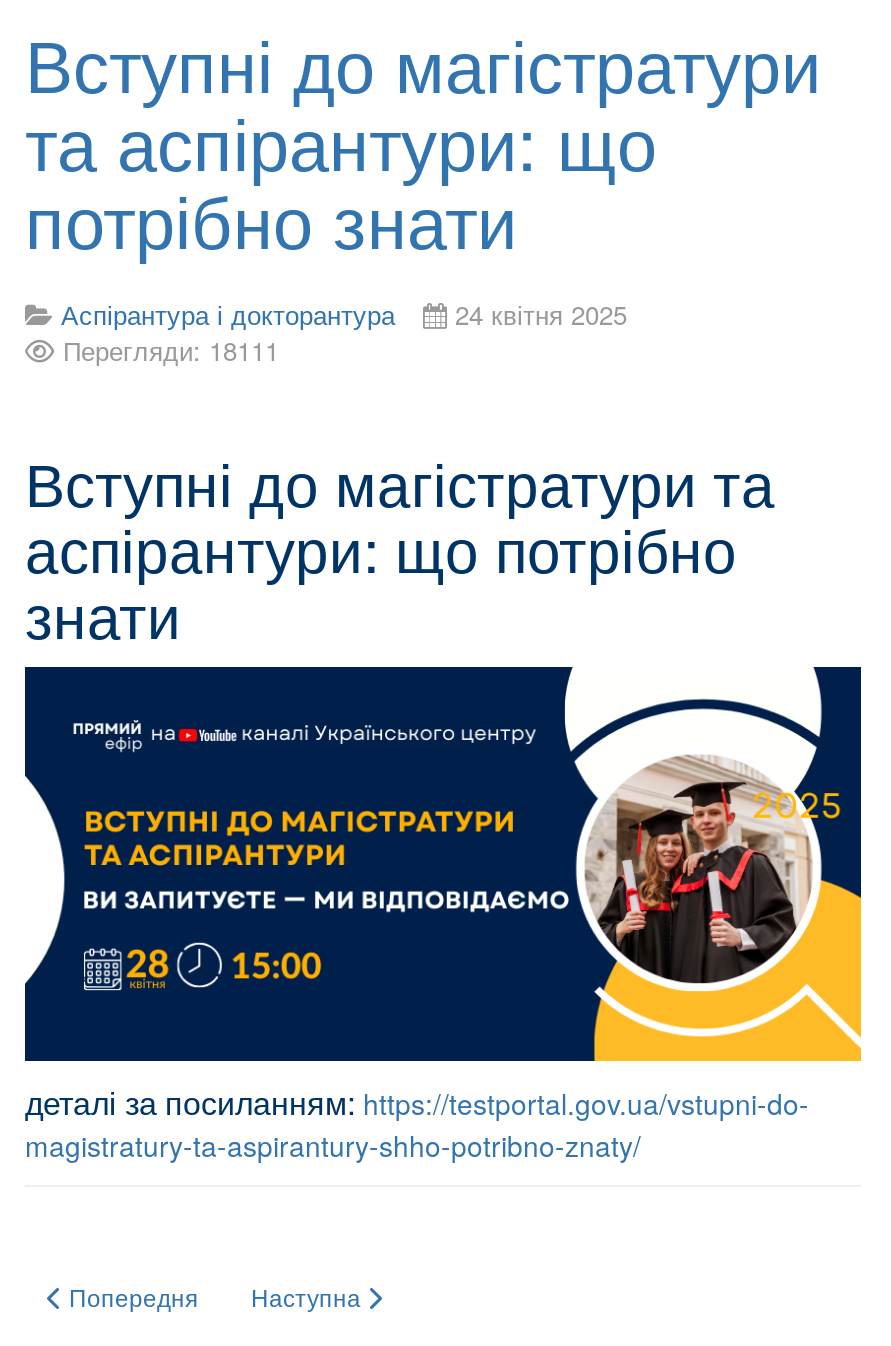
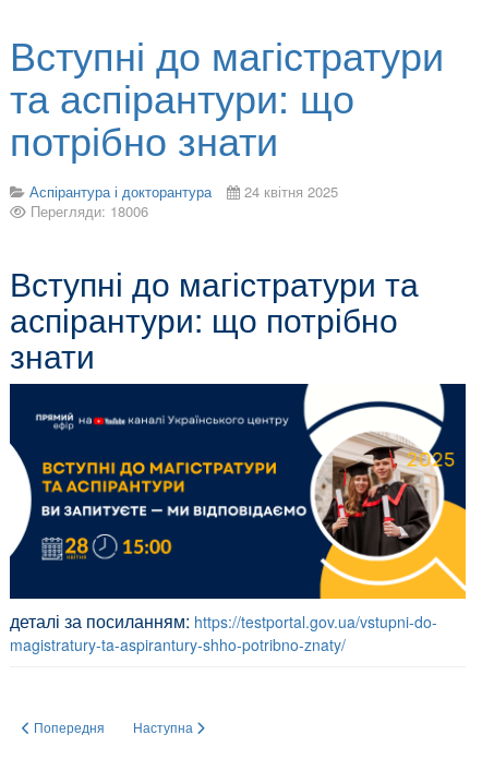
- Перегляди: 18111
+ Перегляди: 18006
